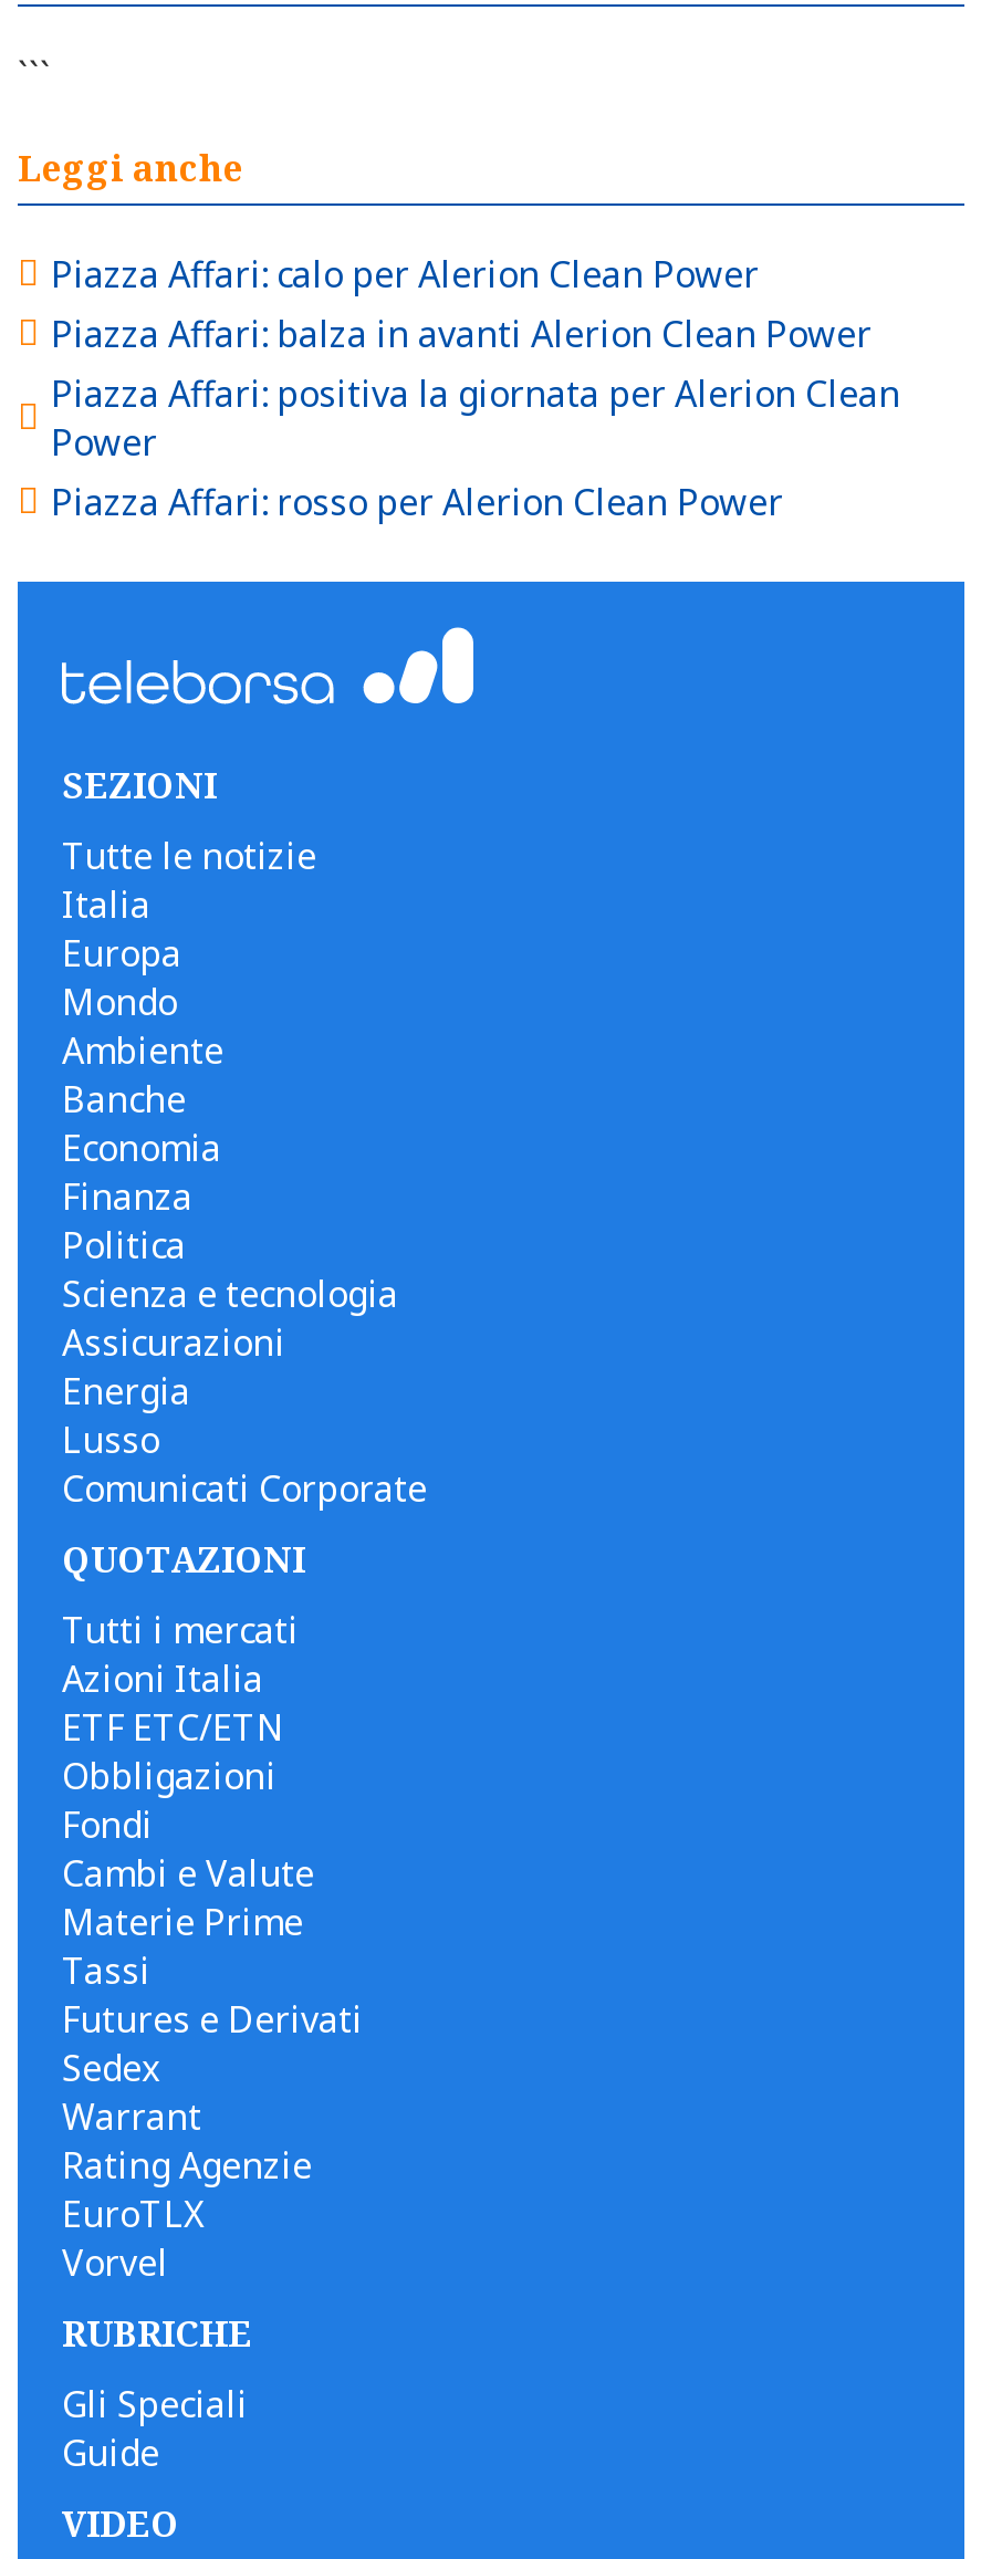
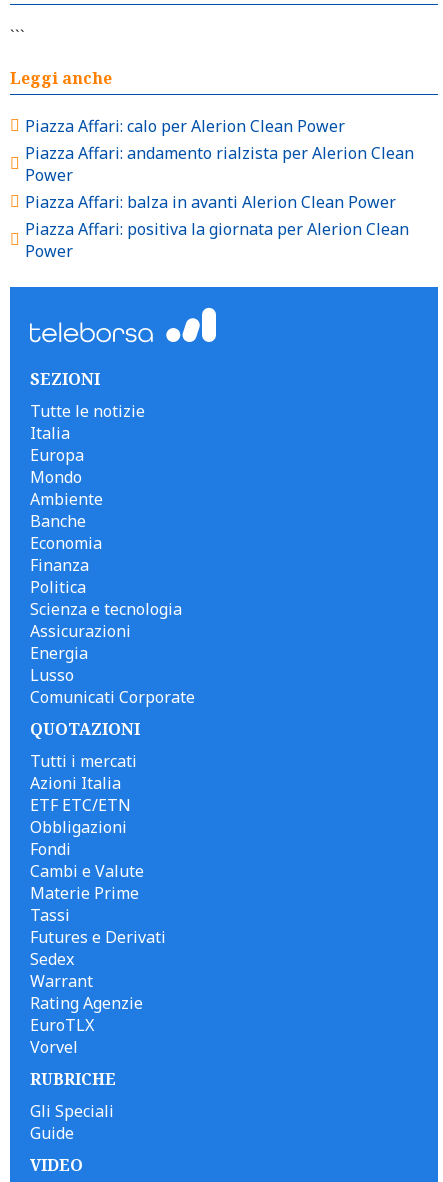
+ Piazza Affari: andamento rialzista per Alerion Clean
+ Power

moved down: Piazza Affari: balza in avanti Alerion Clean Power | Piazza Affari: positiva la giornata per Alerion Clean | Power

- Piazza Affari: rosso per Alerion Clean Power
